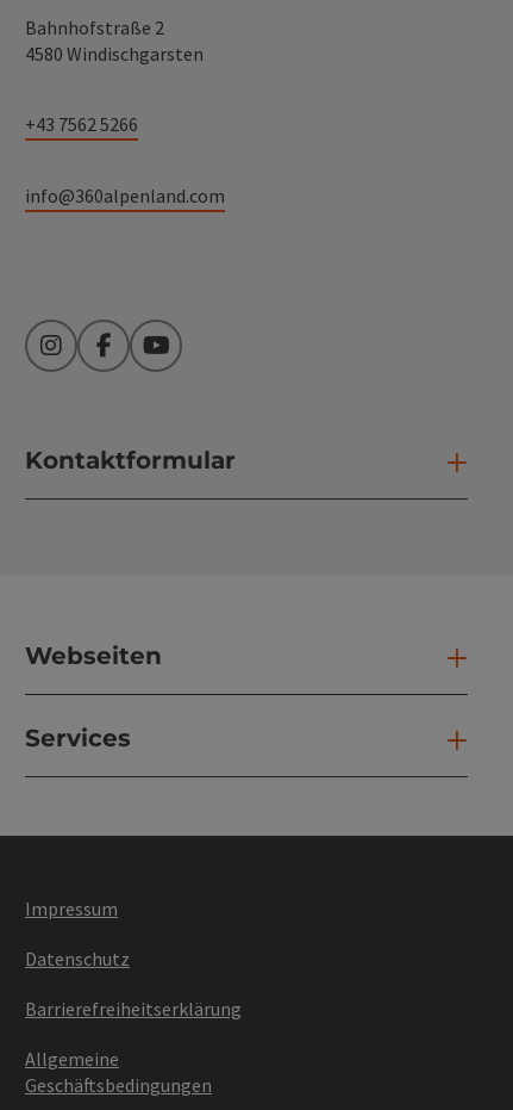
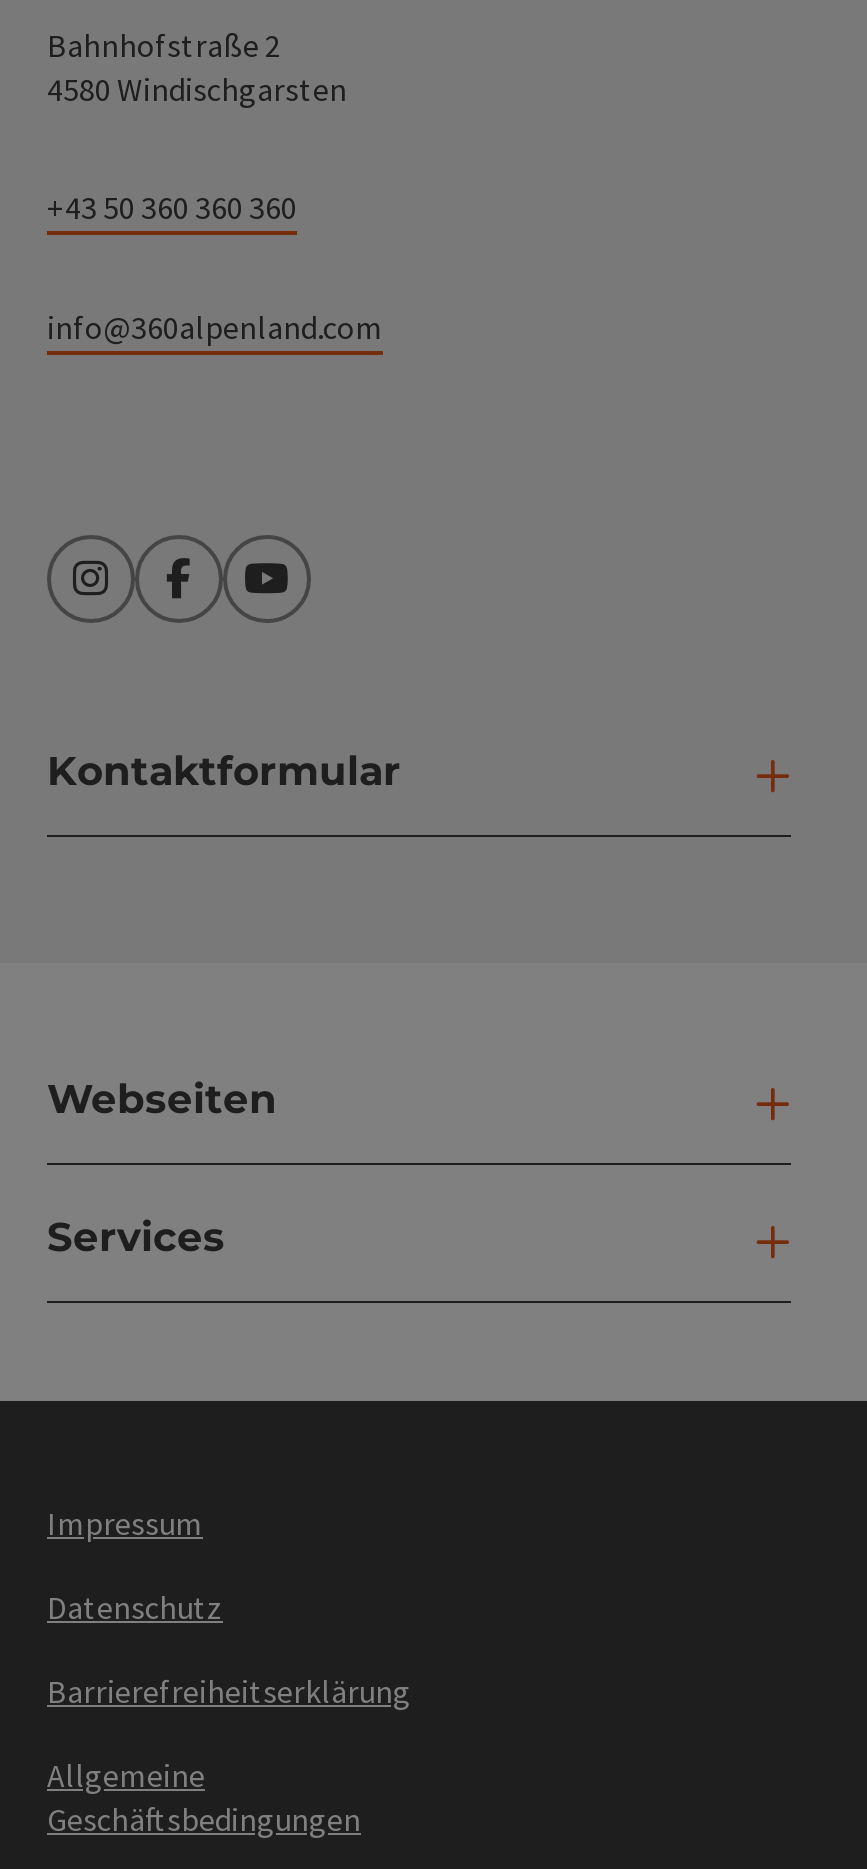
- +43 7562 5266
+ +43 50 360 360 360
